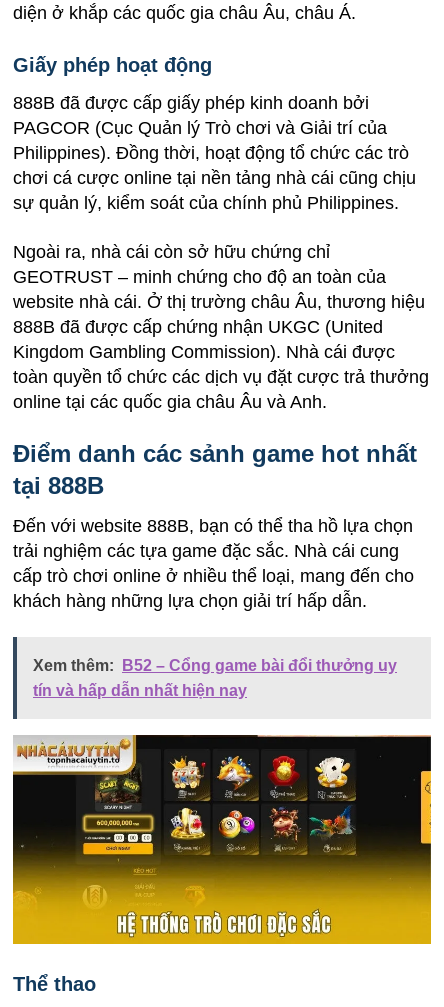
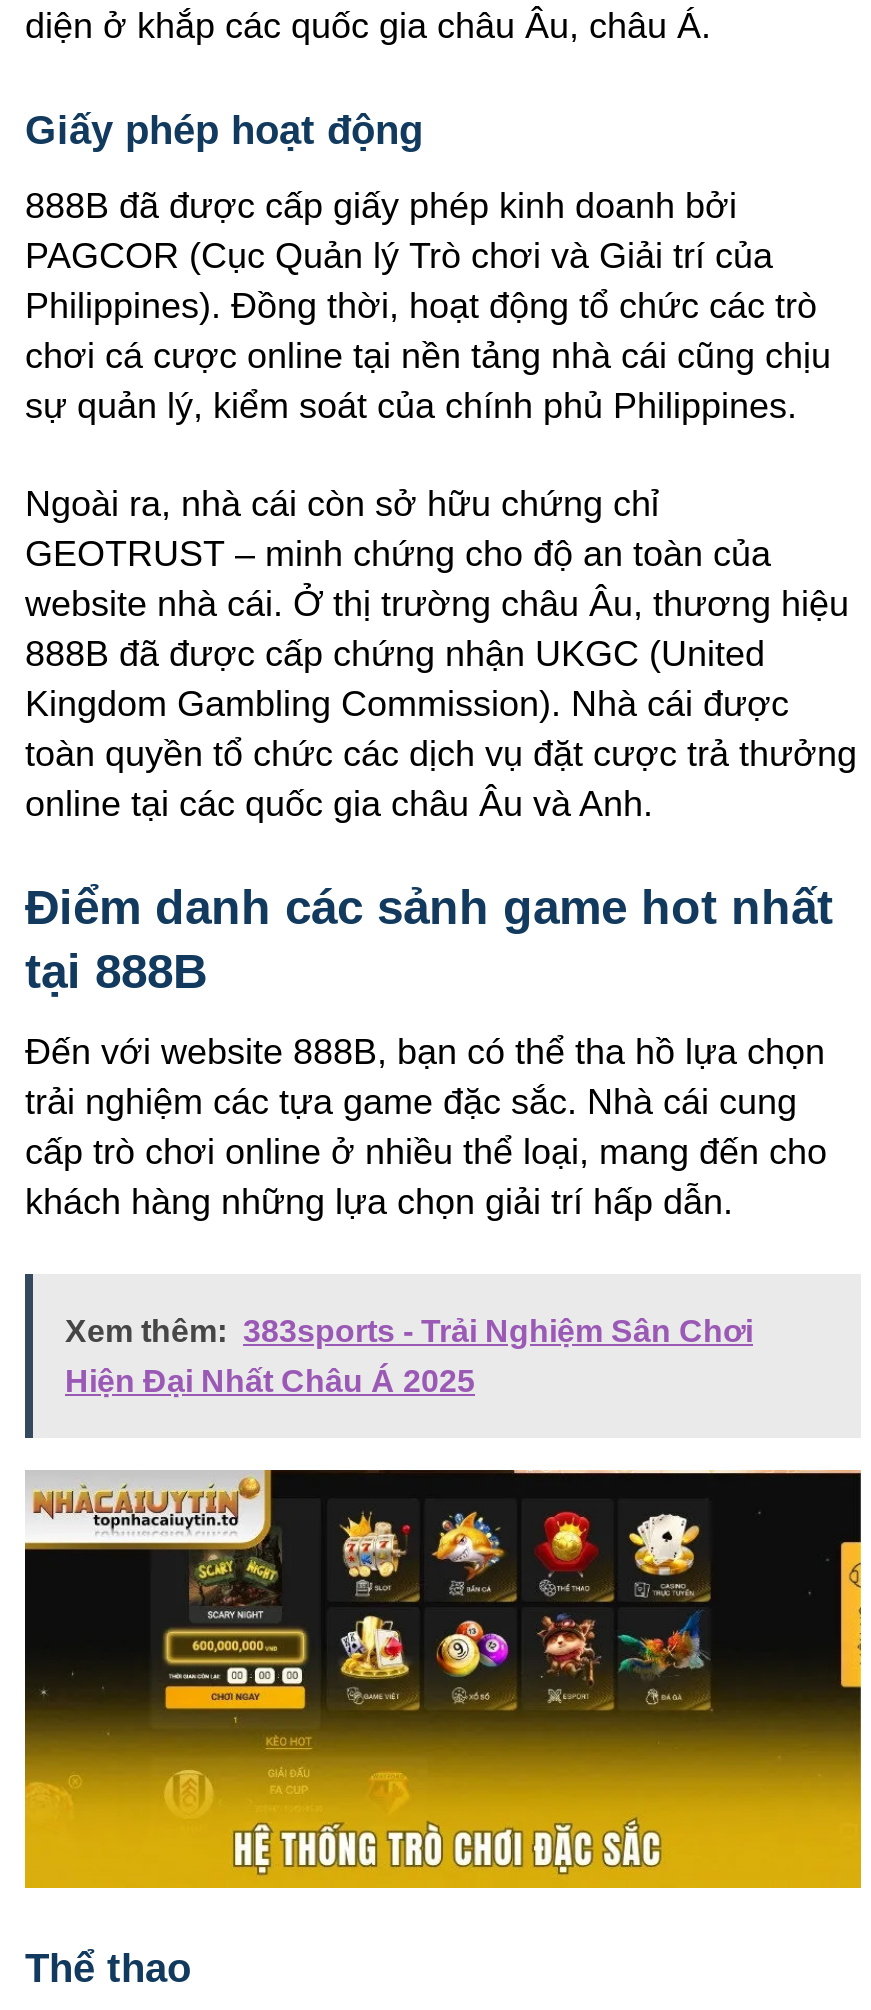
- Xem thêm: B52 – Cổng game bài đổi thưởng uy
+ Xem thêm: 383sports - Trải Nghiệm Sân Chơi

- tín và hấp dẫn nhất hiện nay
+ Hiện Đại Nhất Châu Á 2025
